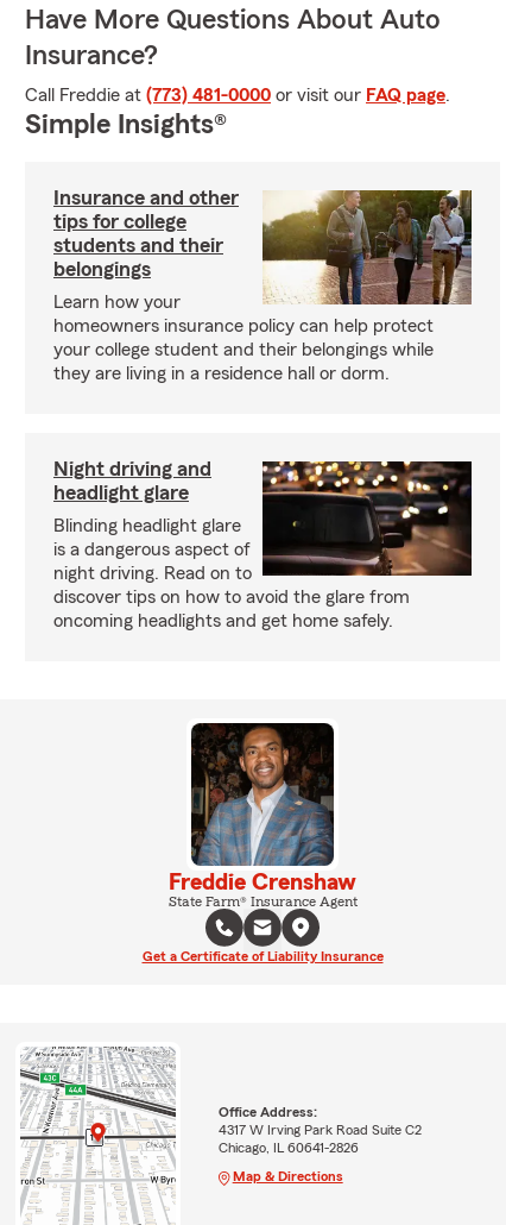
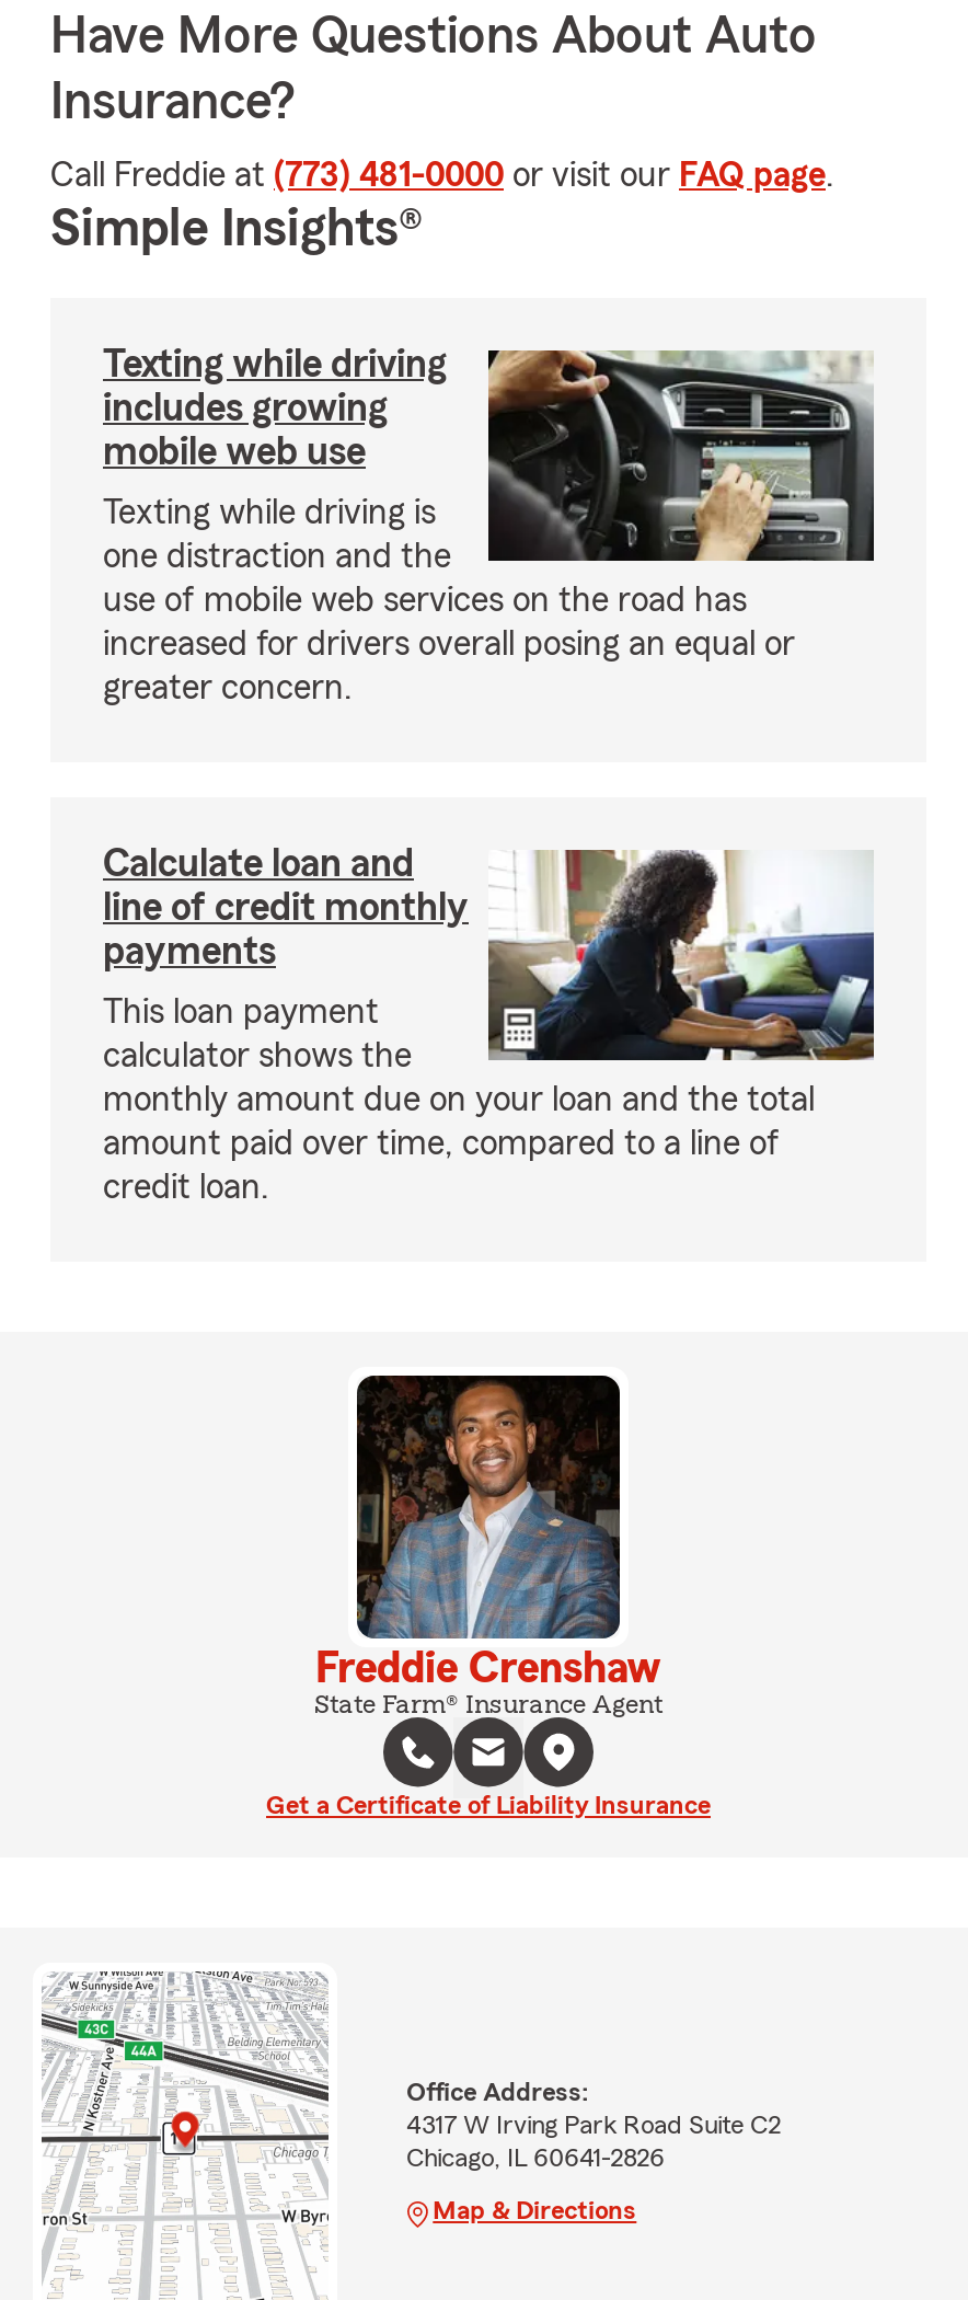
- Insurance and other
- tips for college
- students and their
- belongings
+ Texting while driving
+ includes growing
+ mobile web use

- [image]
- Learn how your
- homeowners insurance policy can help protect
- your college student and their belongings while
- they are living in a residence hall or dorm.
+ [image]
+ Texting while driving is
+ one distraction and the
+ use of mobile web services on the road has
+ increased for drivers overall posing an equal or
+ greater concern.

- Night driving and
- headlight glare
+ Calculate loan and
+ line of credit monthly
+ payments

- [image]
- Blinding headlight glare
- is a dangerous aspect of
- night driving. Read on to
- discover tips on how to avoid the glare from
- oncoming headlights and get home safely.
+ [image]
+ This loan payment
+ calculator shows the
+ monthly amount due on your loan and the total
+ amount paid over time, compared to a line of
+ credit loan.
